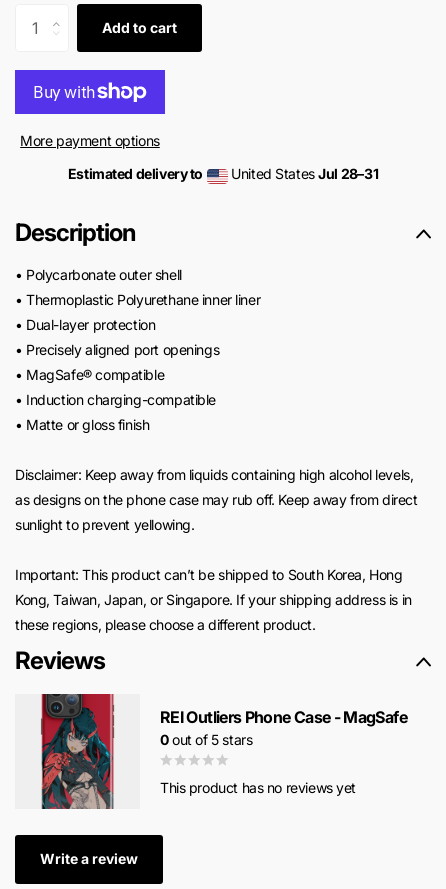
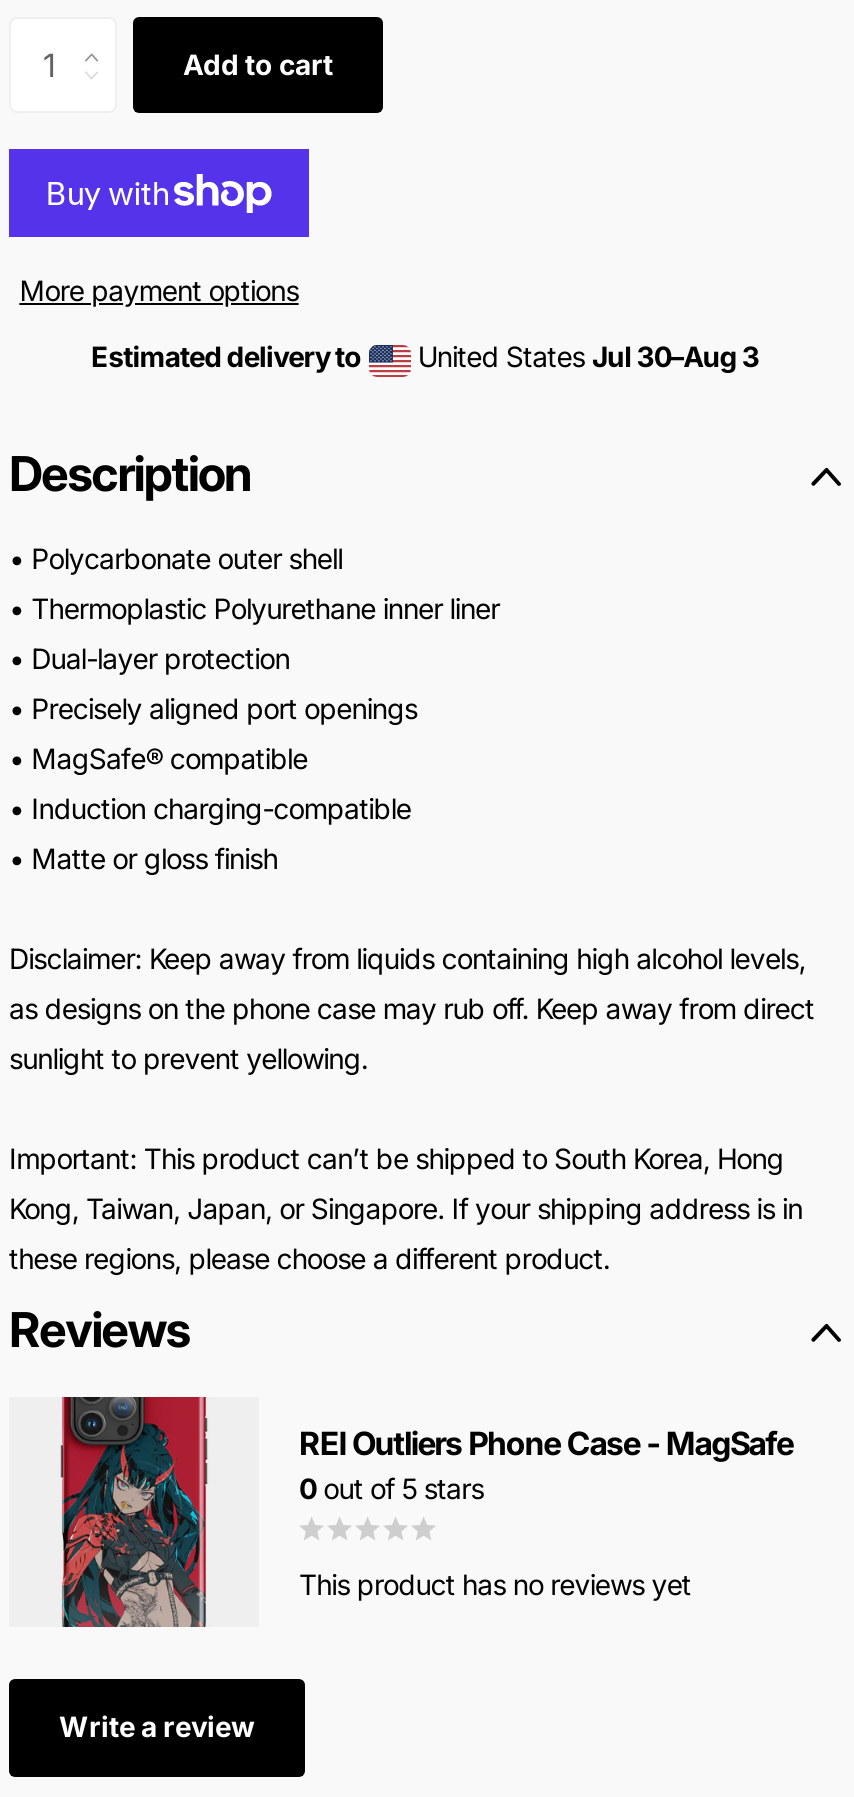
- United States Jul 28–31
+ United States Jul 30–Aug 3
